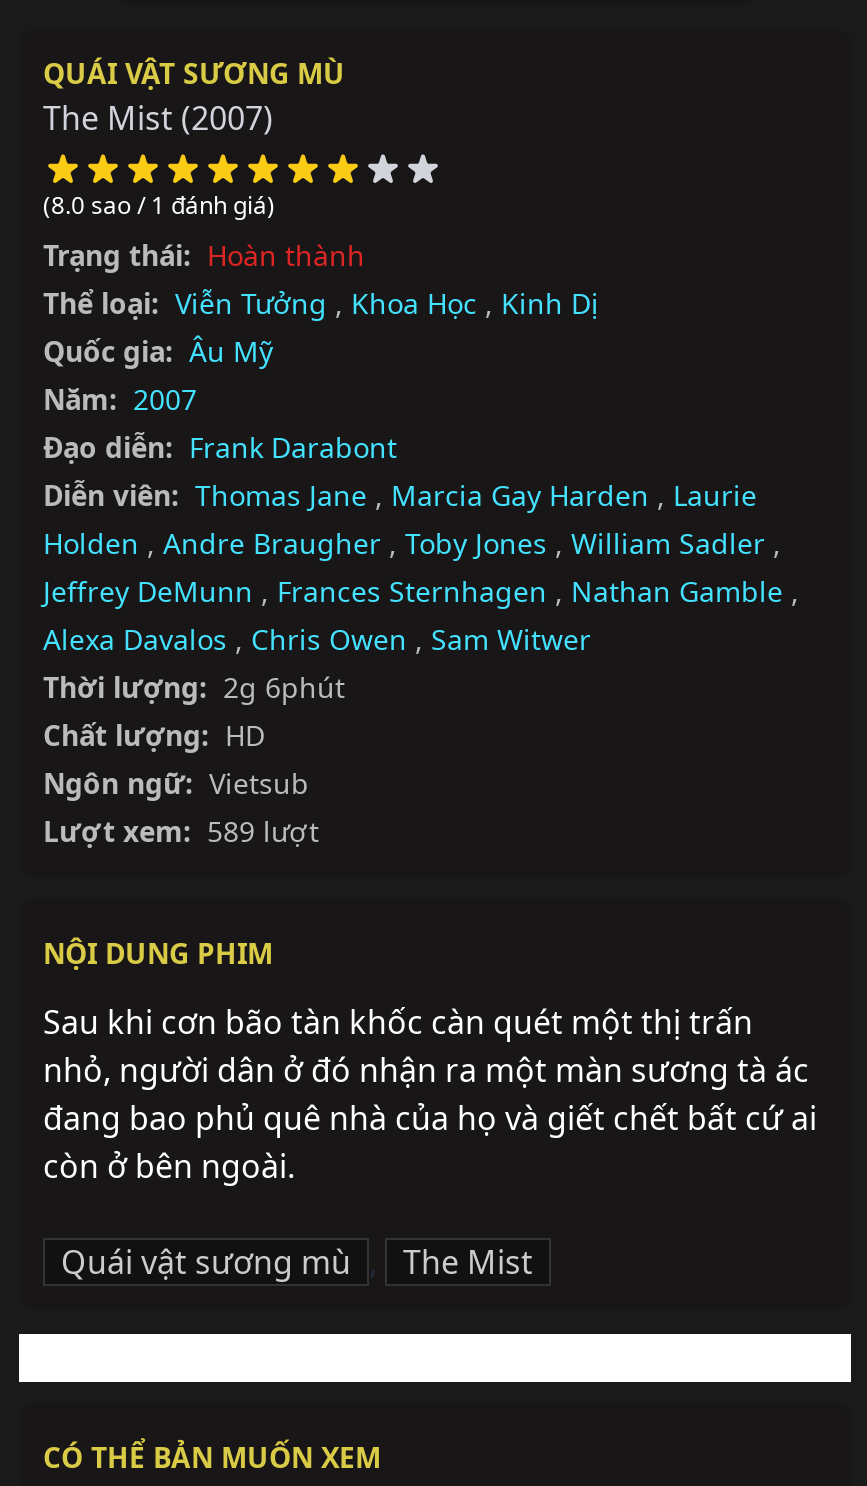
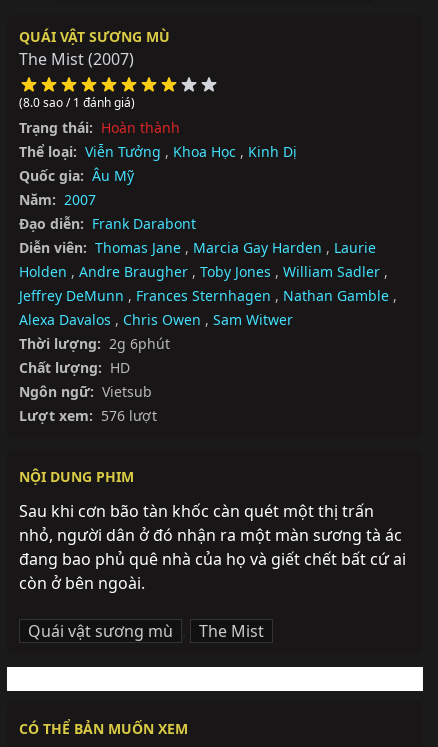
- Lượt xem: 589 lượt
+ Lượt xem: 576 lượt
